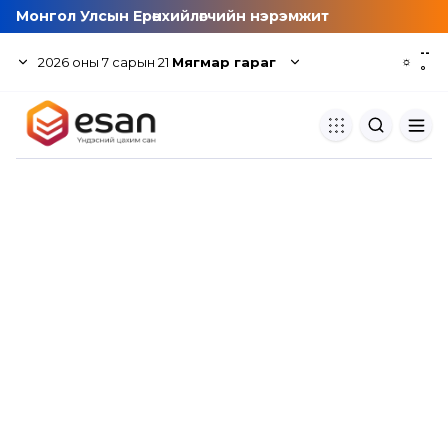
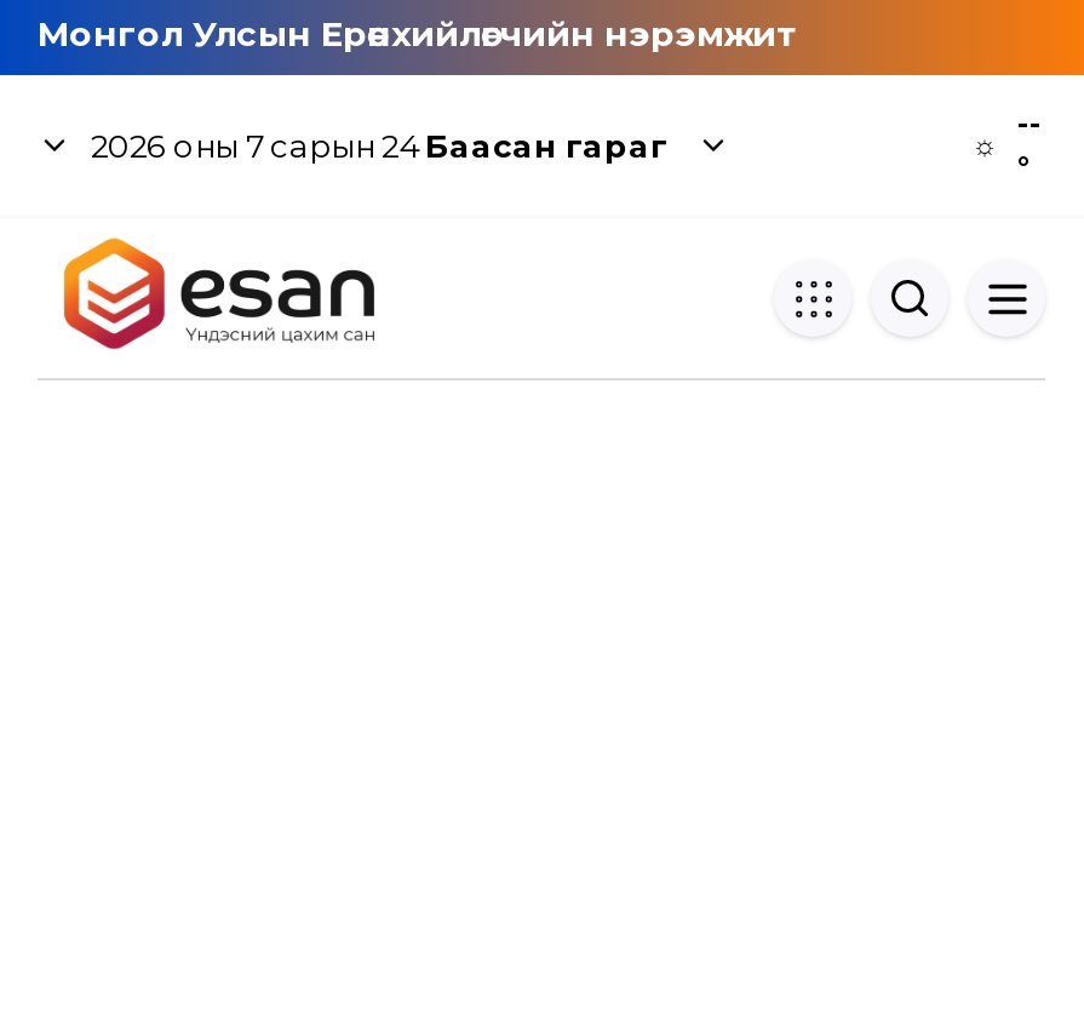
- 2026 оны 7 сарын 21 Мягмар гараг
+ 2026 оны 7 сарын 24 Баасан гараг
